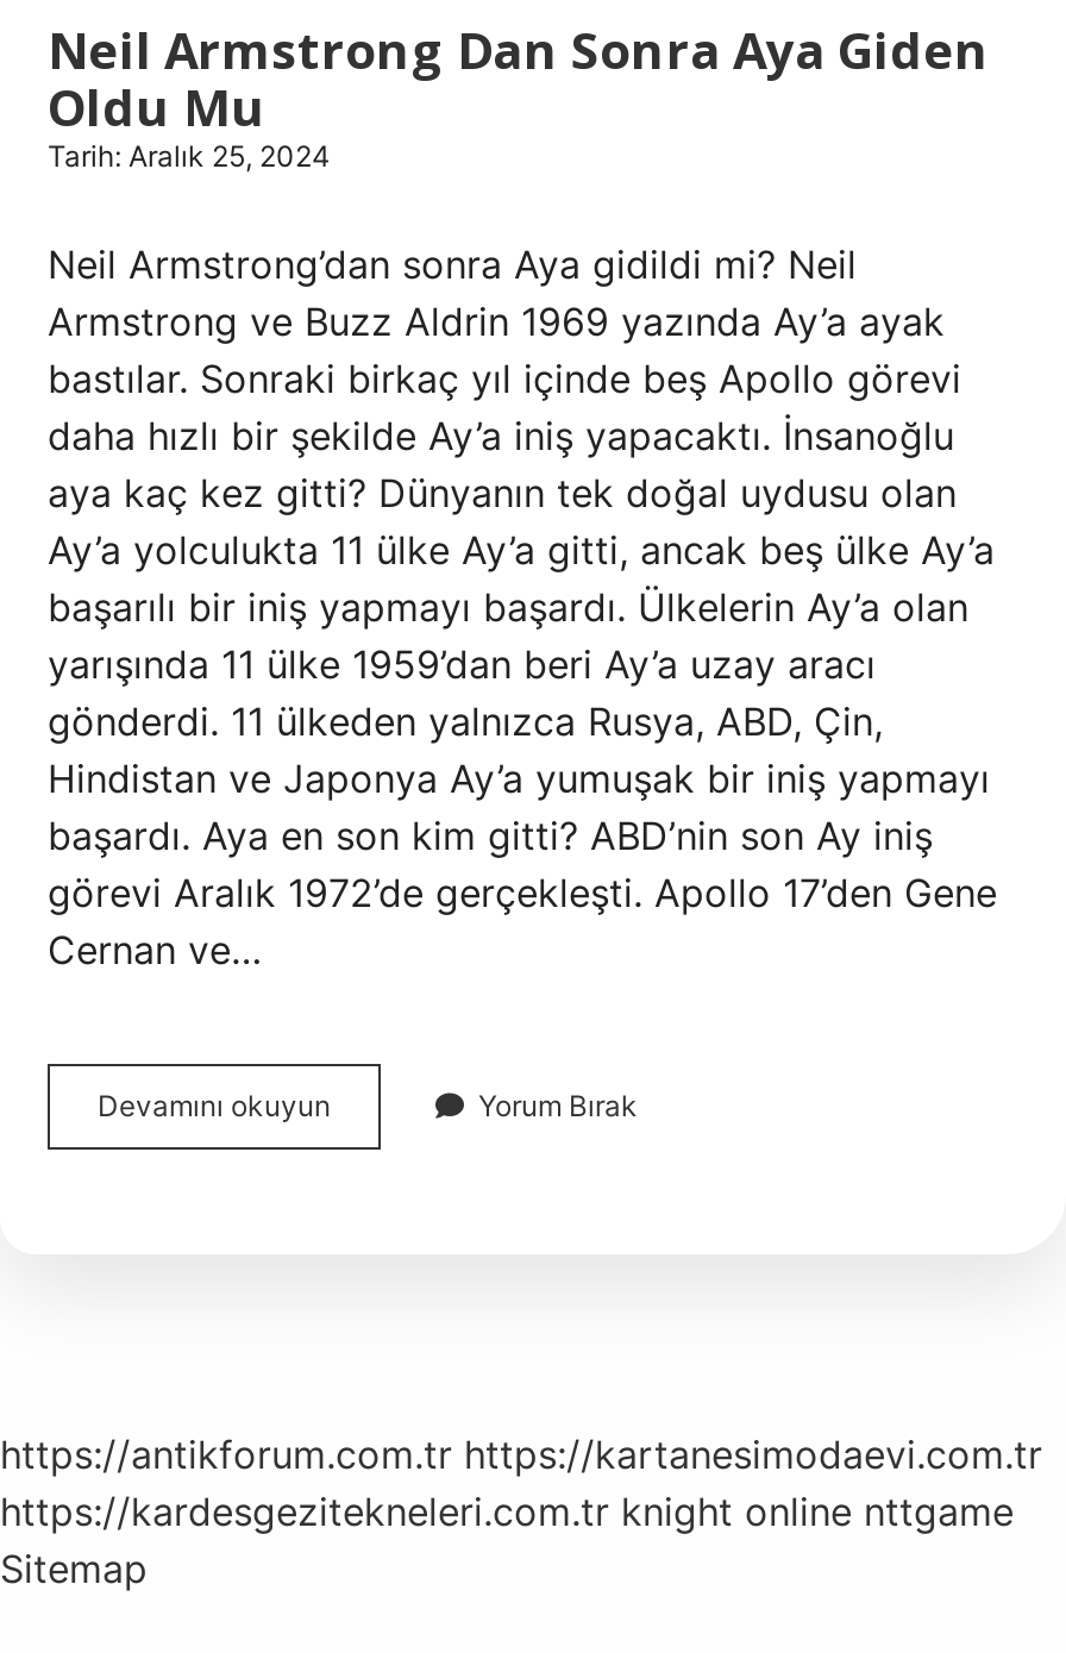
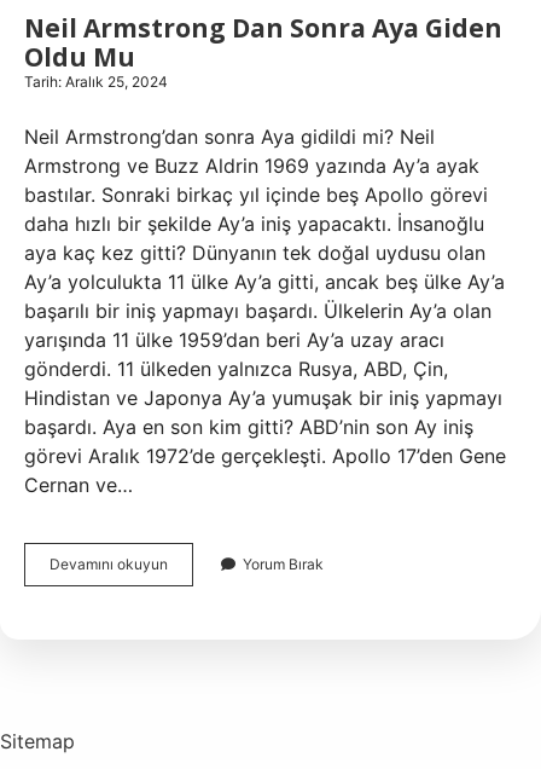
- https://antikforum.com.tr https://kartanesimodaevi.com.tr
- https://kardesgezitekneleri.com.tr knight online nttgame
